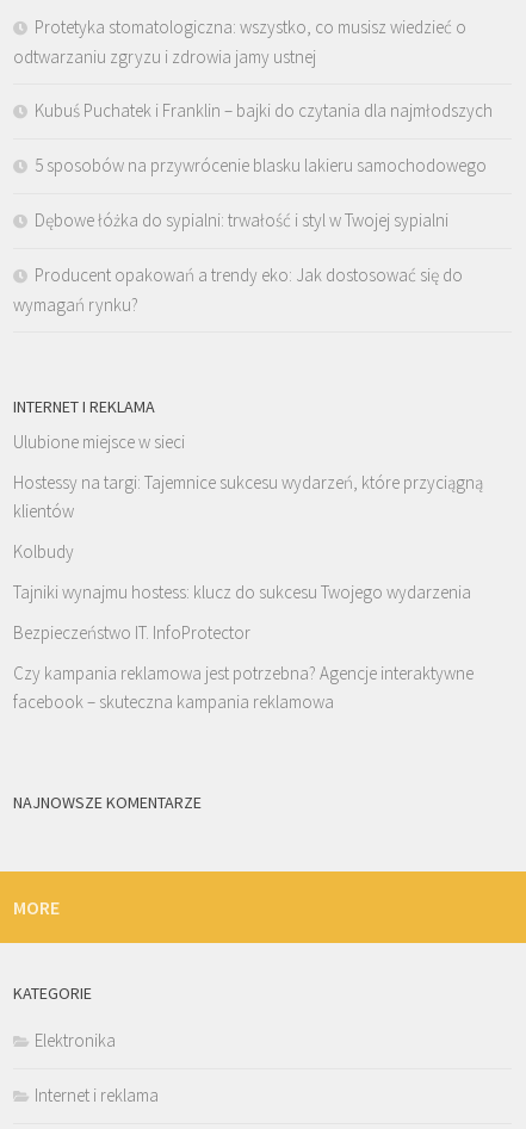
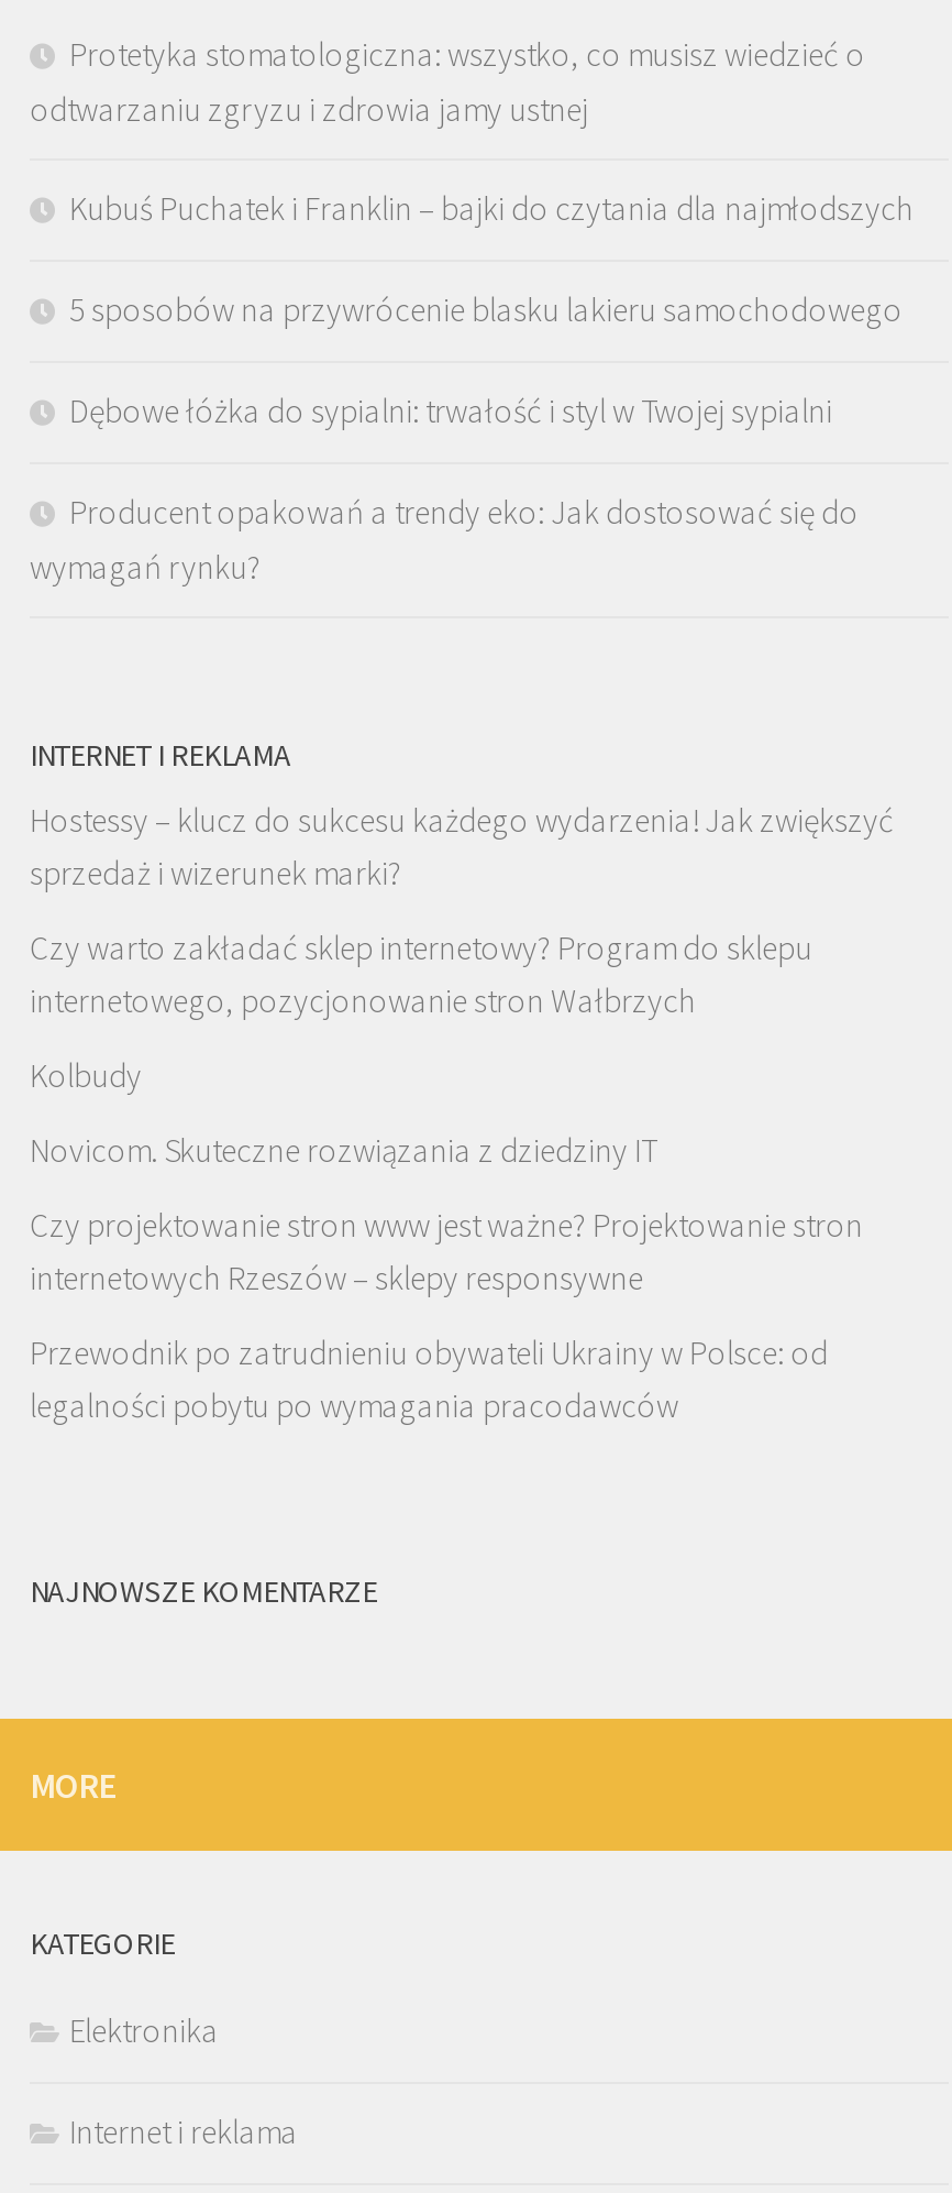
- Ulubione miejsce w sieci
+ Hostessy – klucz do sukcesu każdego wydarzenia! Jak zwiększyć
+ sprzedaż i wizerunek marki?

- Hostessy na targi: Tajemnice sukcesu wydarzeń, które przyciągną
- klientów
+ Czy warto zakładać sklep internetowy? Program do sklepu
+ internetowego, pozycjonowanie stron Wałbrzych

- Tajniki wynajmu hostess: klucz do sukcesu Twojego wydarzenia
+ Novicom. Skuteczne rozwiązania z dziedziny IT

- Bezpieczeństwo IT. InfoProtector
+ Czy projektowanie stron www jest ważne? Projektowanie stron
+ internetowych Rzeszów – sklepy responsywne

- Czy kampania reklamowa jest potrzebna? Agencje interaktywne
- facebook – skuteczna kampania reklamowa
+ Przewodnik po zatrudnieniu obywateli Ukrainy w Polsce: od
+ legalności pobytu po wymagania pracodawców
